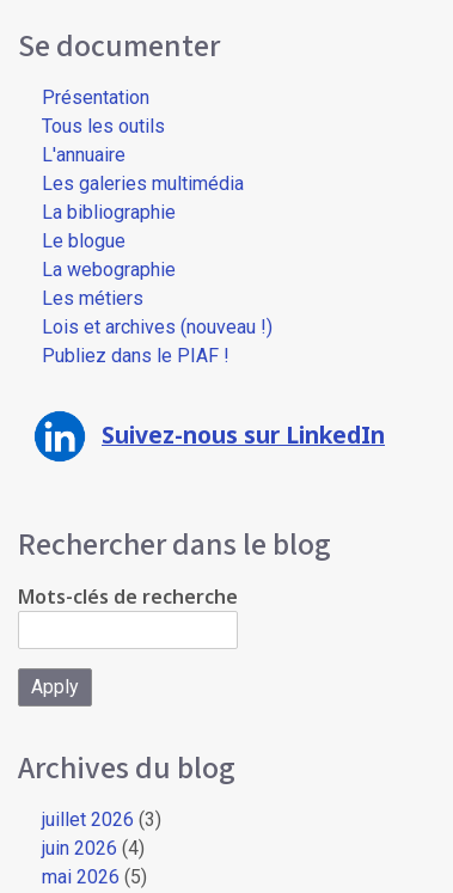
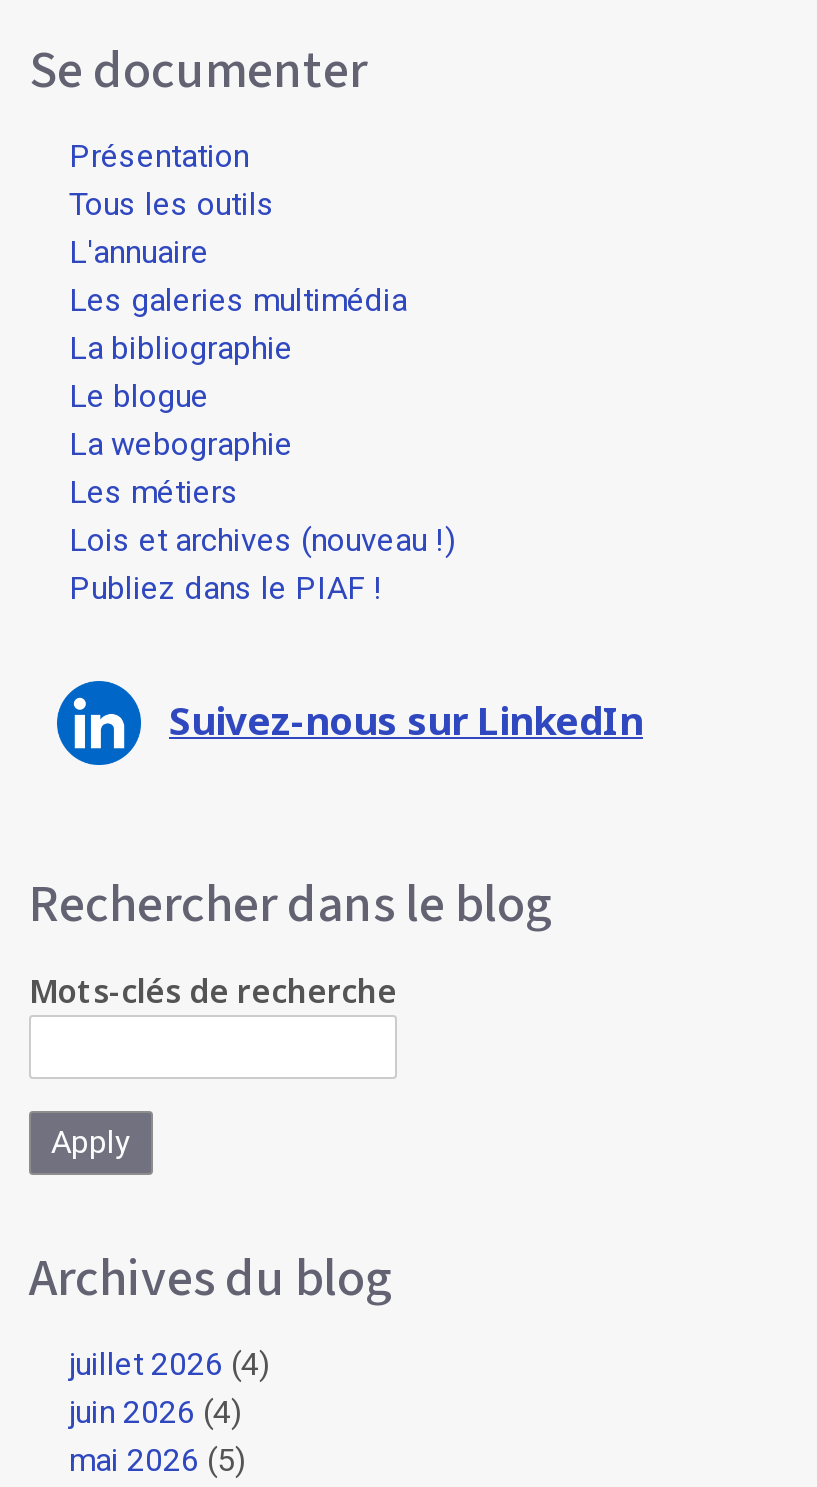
- juillet 2026 (3)
+ juillet 2026 (4)
